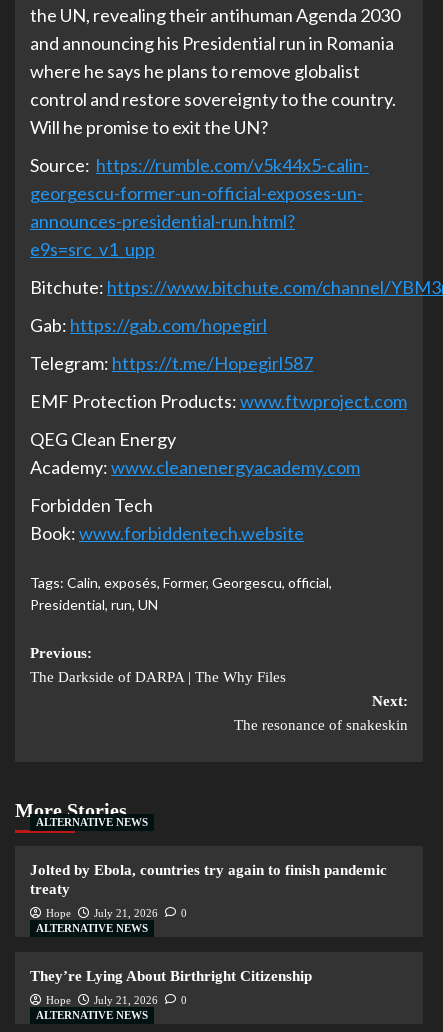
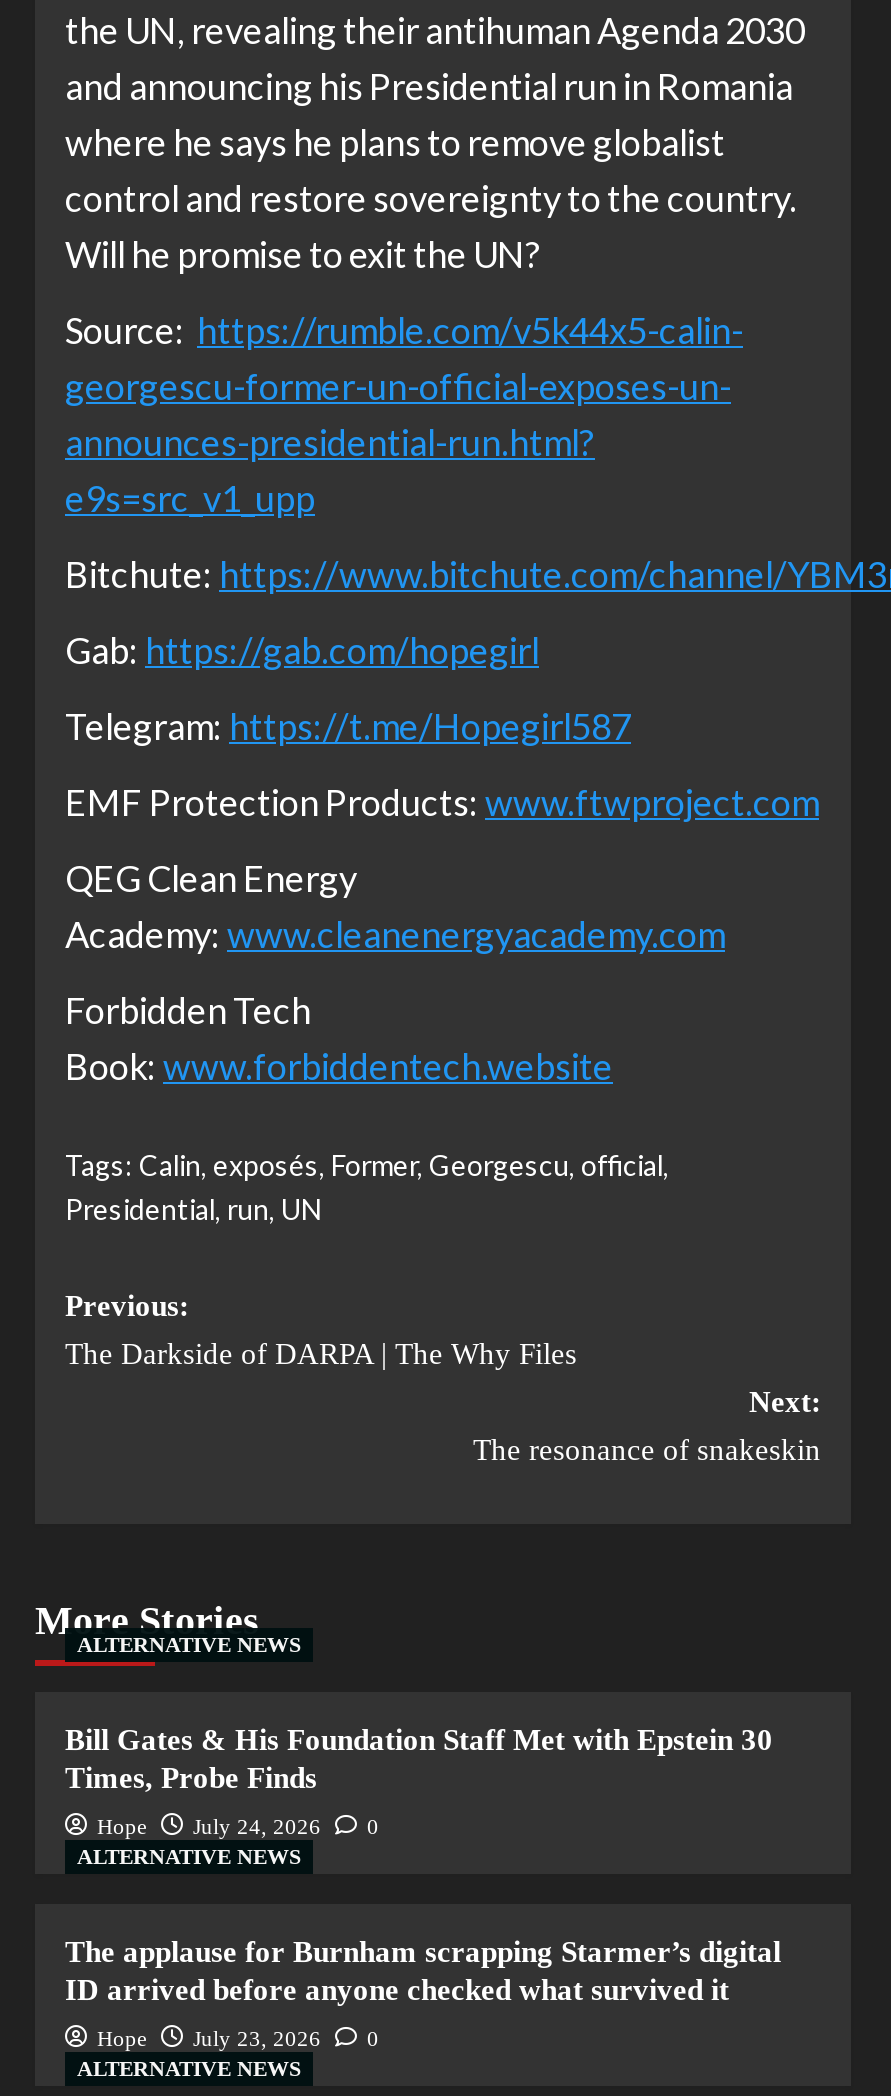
- Jolted by Ebola, countries try again to finish pandemic
- treaty
+ Bill Gates & His Foundation Staff Met with Epstein 30
+ Times, Probe Finds

- Hope July 21, 2026 0
+ Hope July 24, 2026 0

- They’re Lying About Birthright Citizenship
+ The applause for Burnham scrapping Starmer’s digital
+ ID arrived before anyone checked what survived it

- Hope July 21, 2026 0
+ Hope July 23, 2026 0
